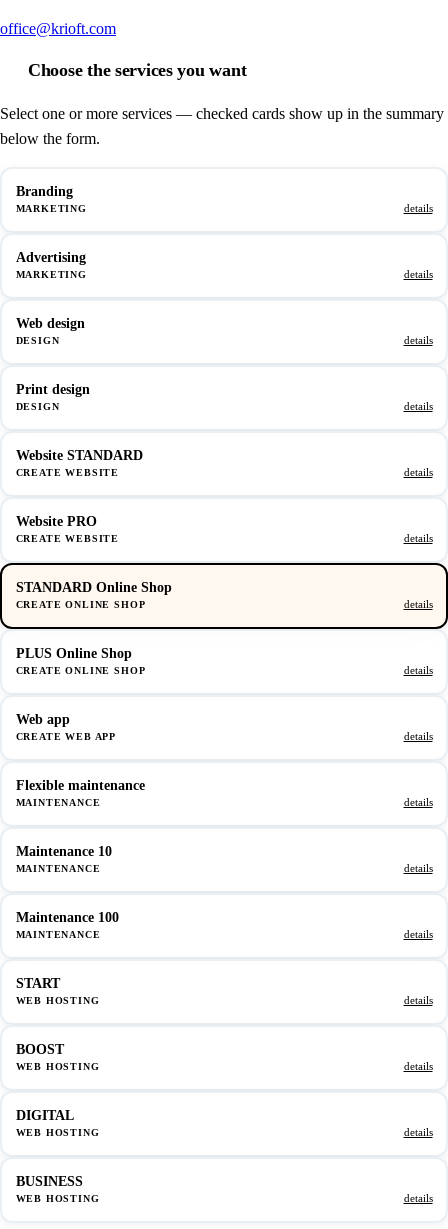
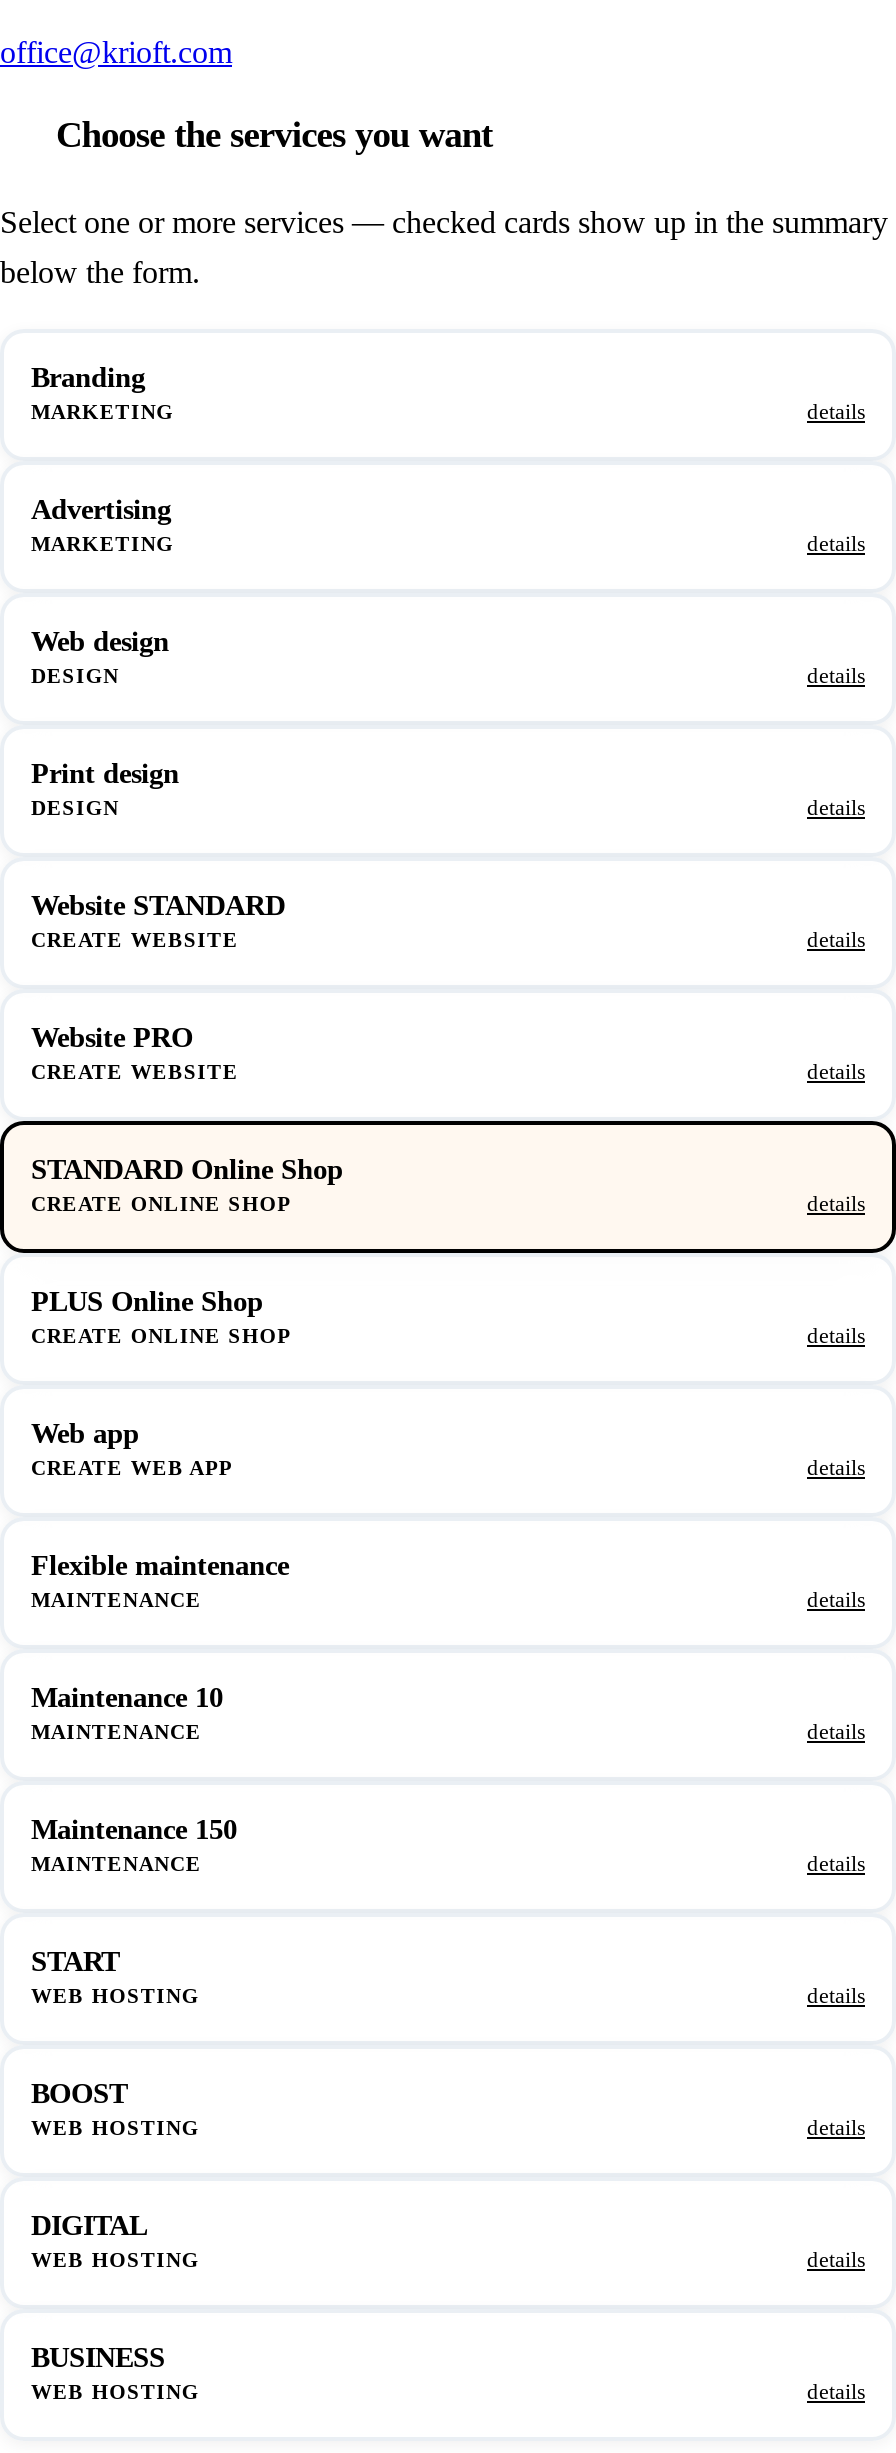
- Maintenance 100
+ Maintenance 150
